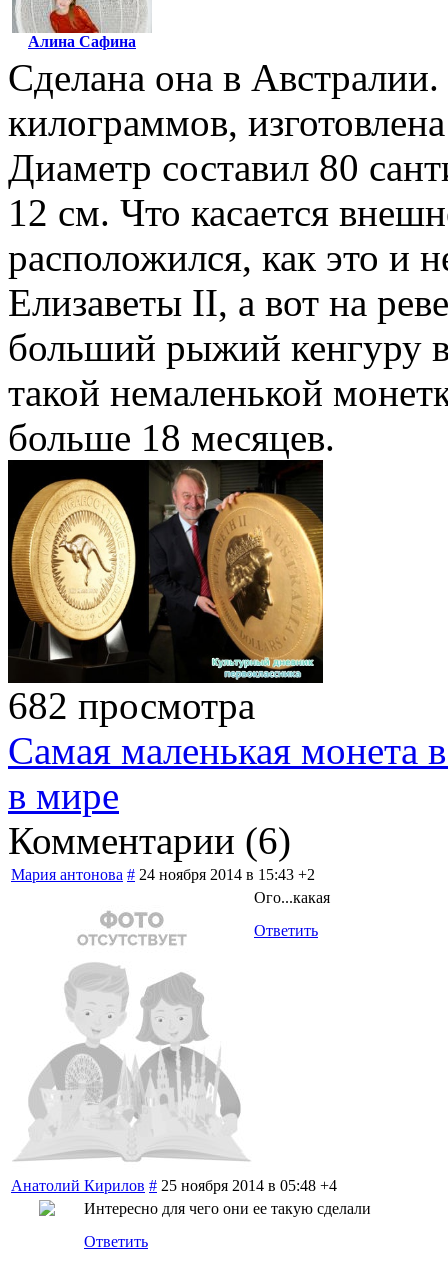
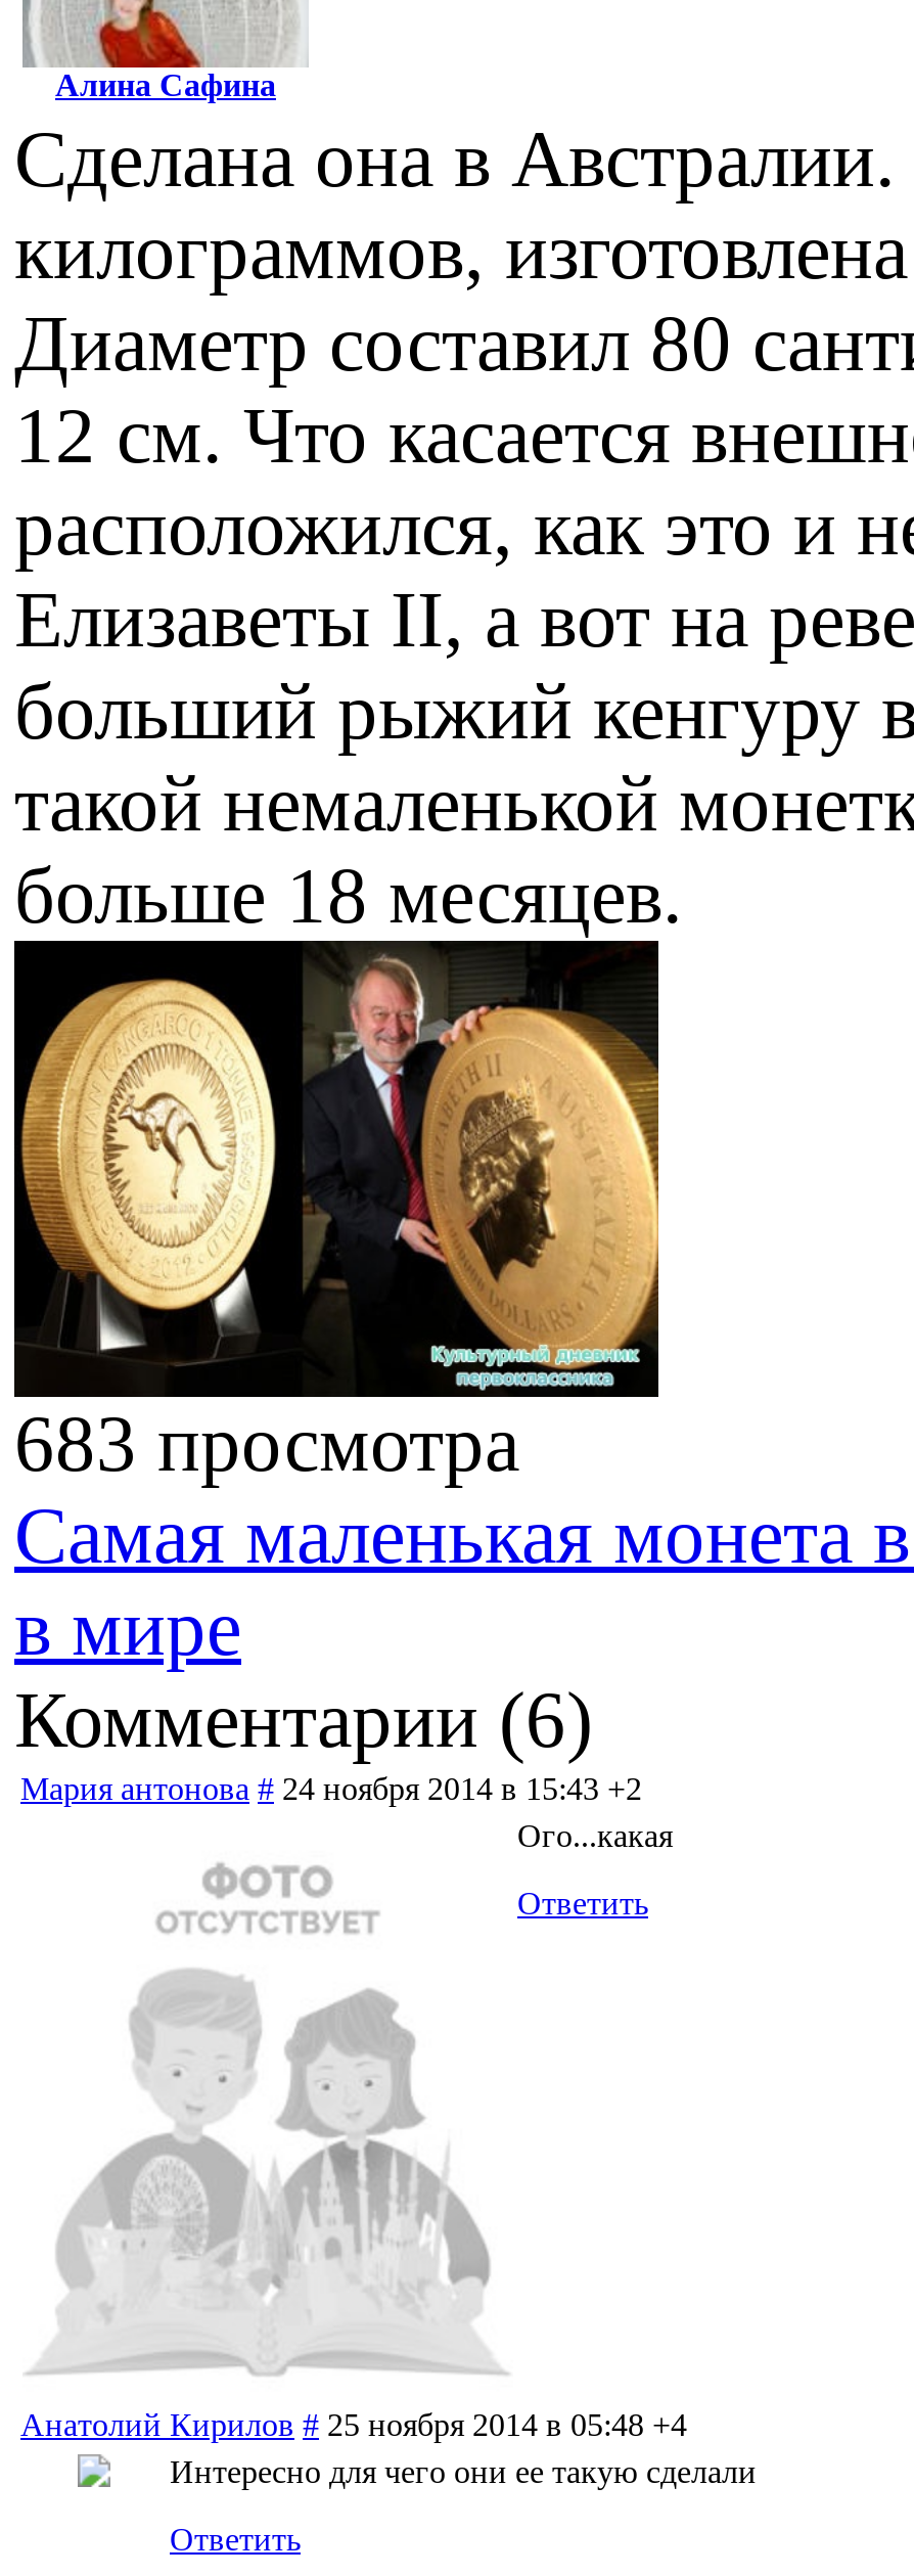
- 682 просмотра
+ 683 просмотра
